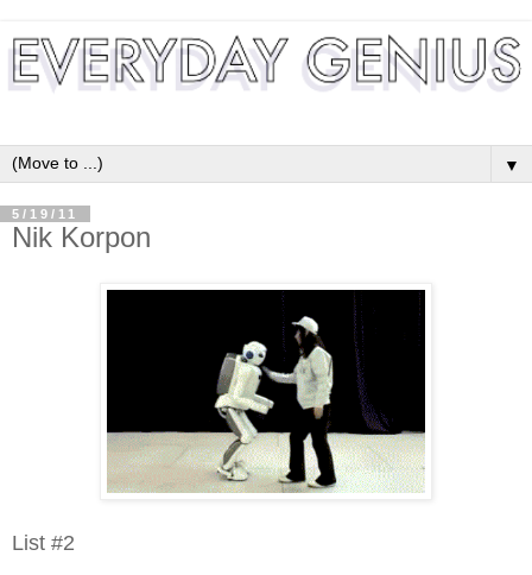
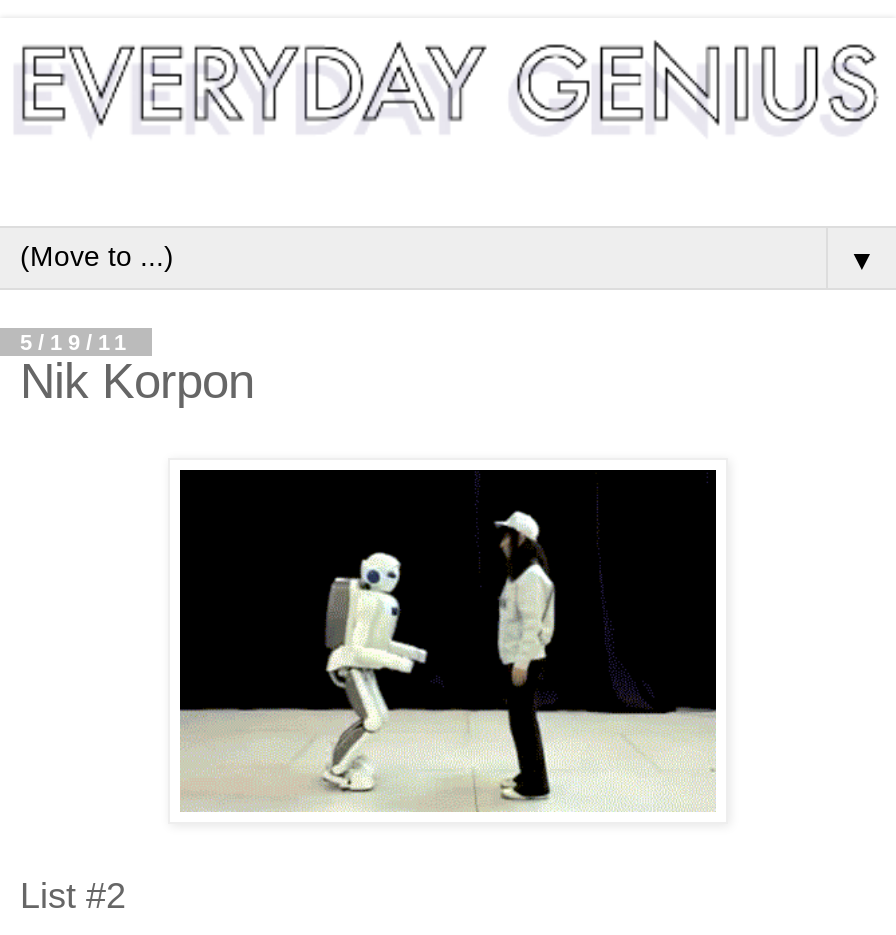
- [image]
+ [image]
